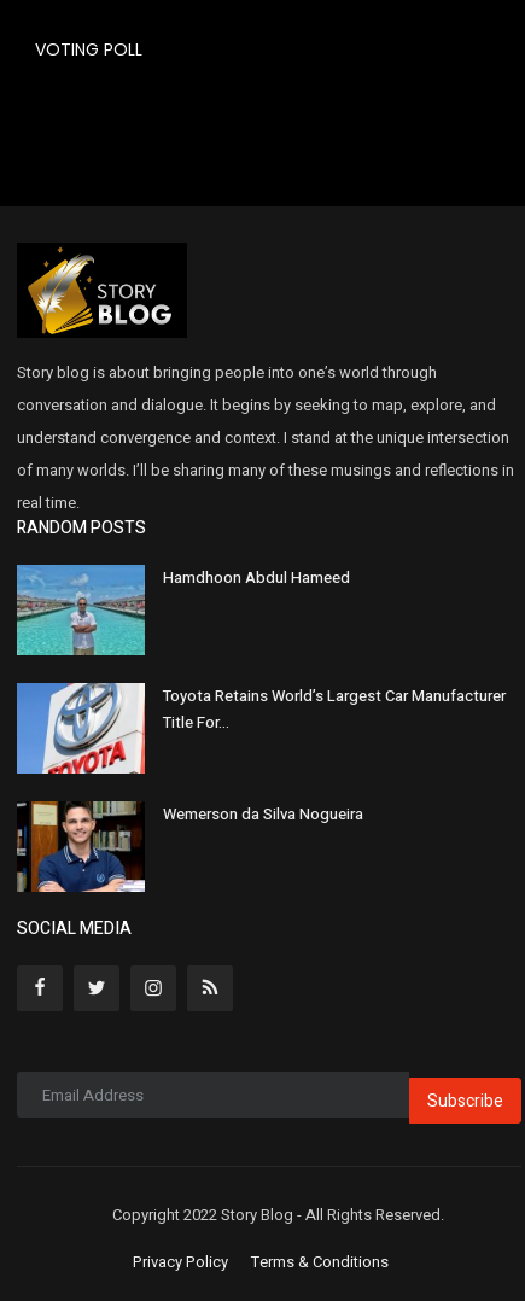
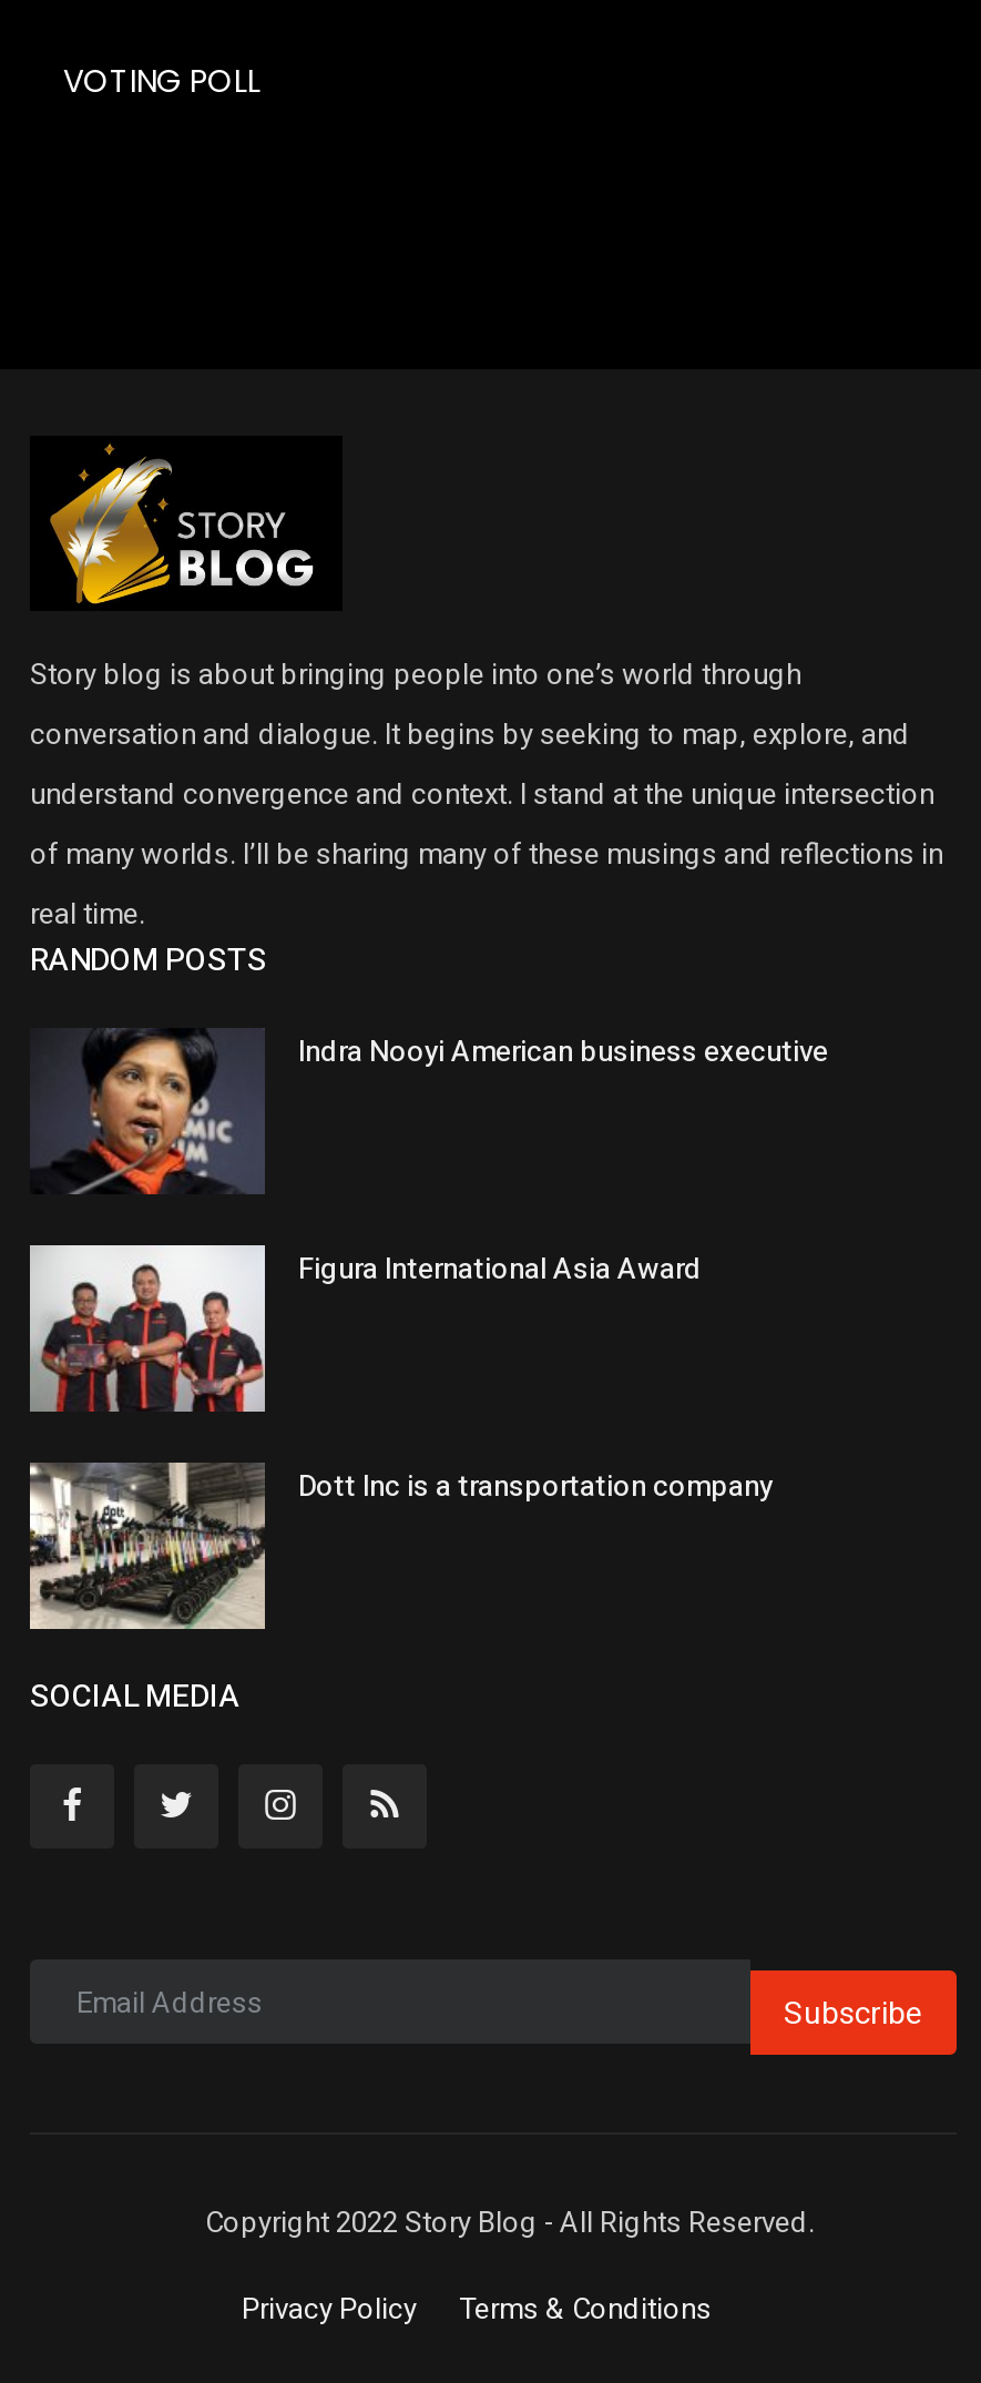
- [image]
- Hamdhoon Abdul Hameed
+ [image]
+ Indra Nooyi American business executive

- [image]
- Toyota Retains World’s Largest Car Manufacturer
- Title For...
+ [image]
+ Figura International Asia Award

- [image]
- Wemerson da Silva Nogueira
+ [image]
+ Dott Inc is a transportation company
